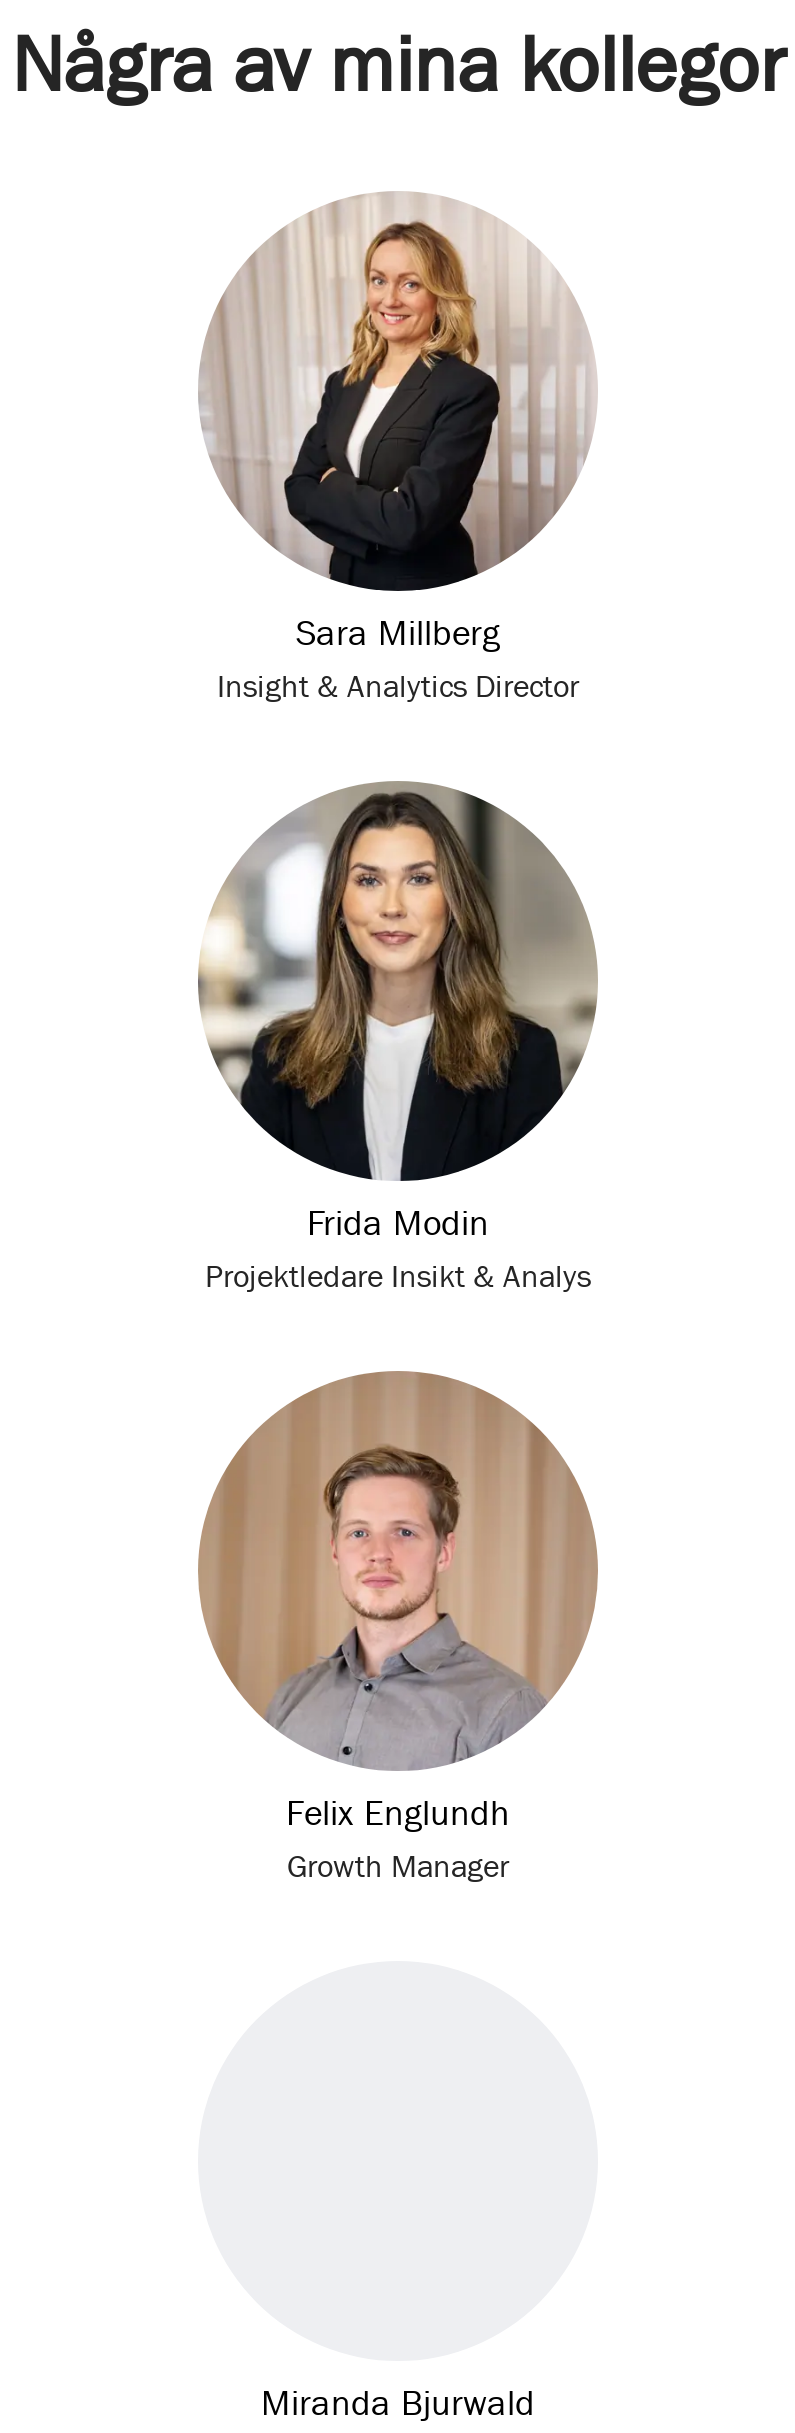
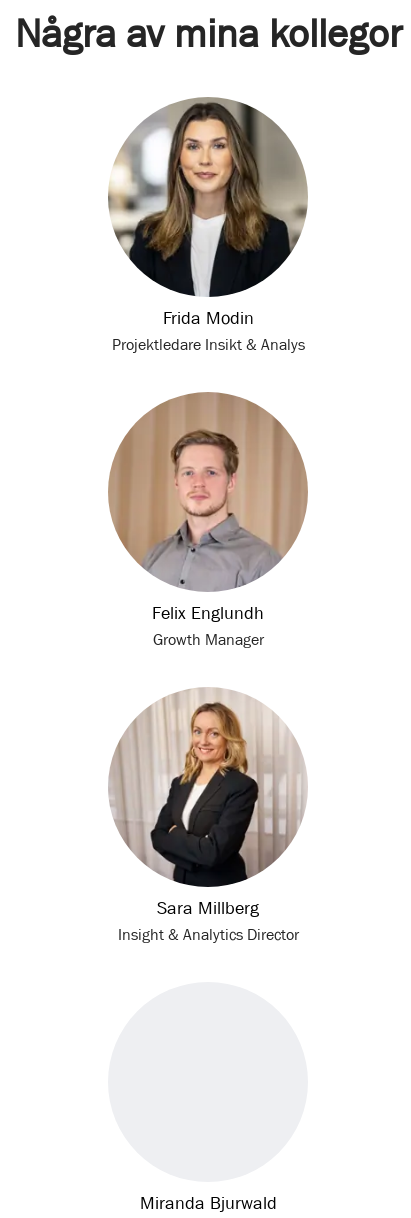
moved down: [image] | Sara Millberg | Insight & Analytics Director

moved up: [image] | Frida Modin | Projektledare Insikt & Analys | Felix Englundh | Growth Manager
